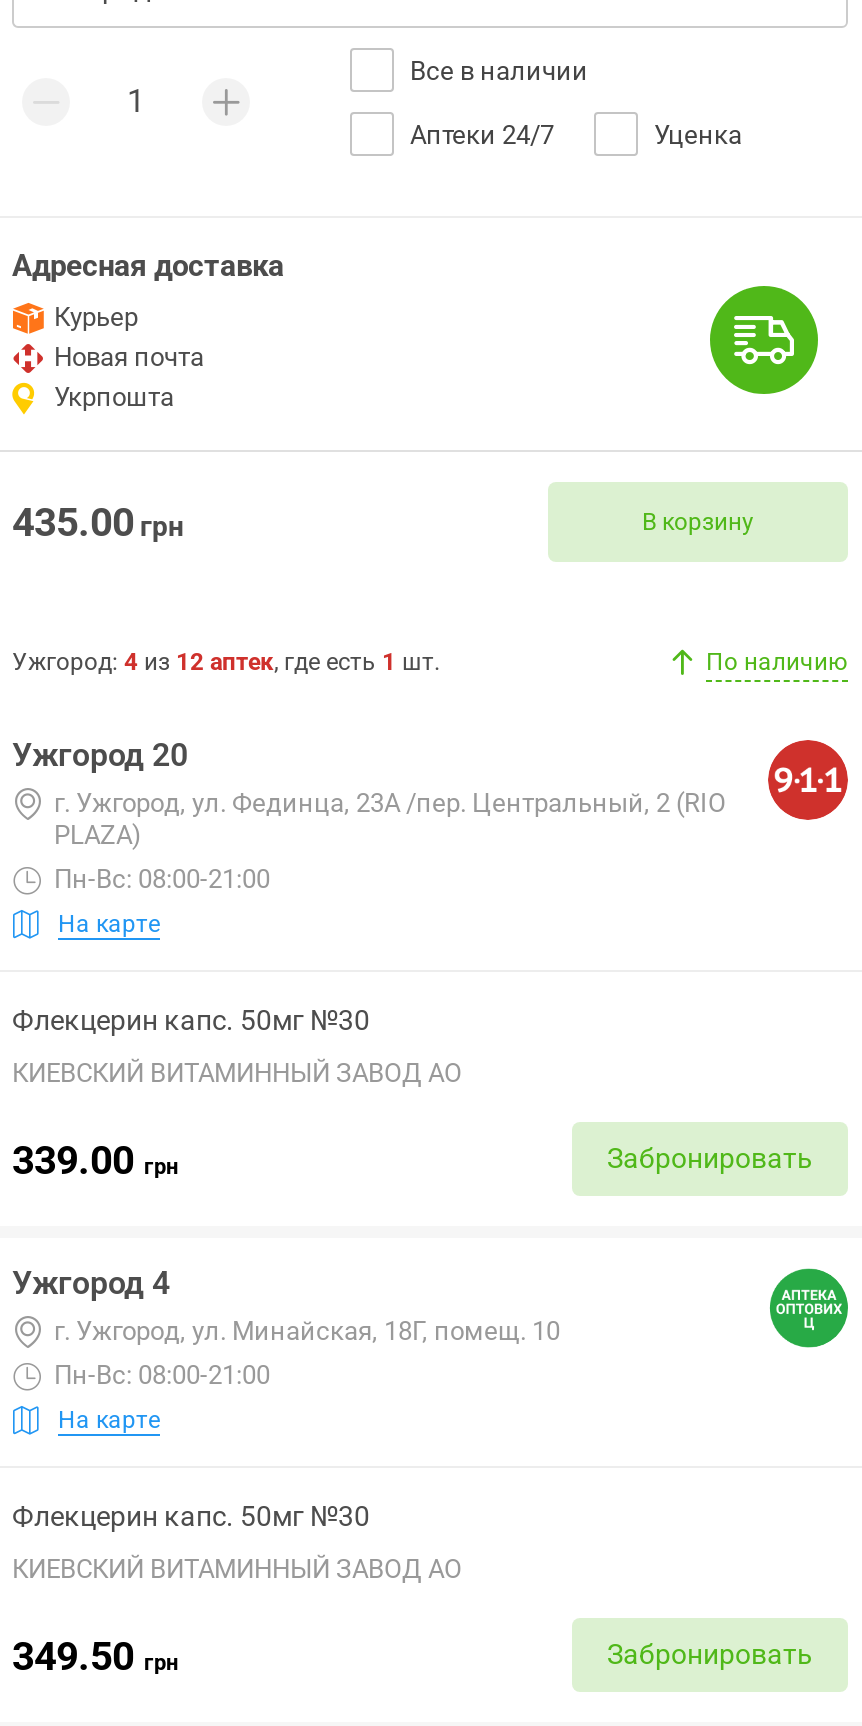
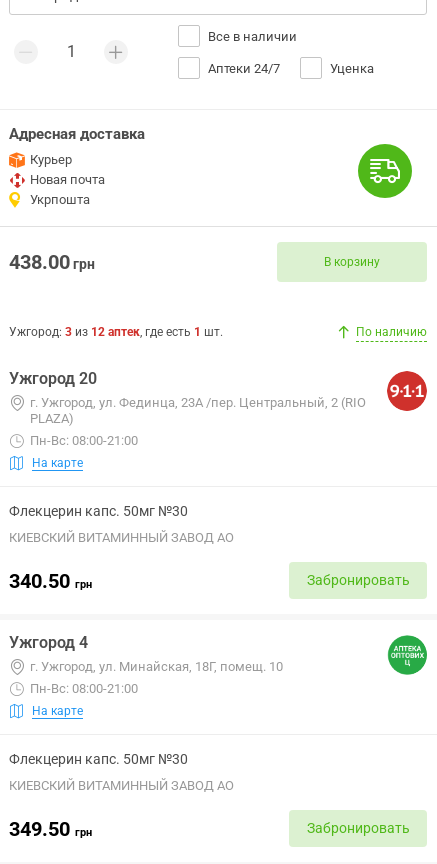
- 435.00 грн
+ 438.00 грн

- Ужгород: 4 из 12 аптек, где есть 1 шт.
+ Ужгород: 3 из 12 аптек, где есть 1 шт.

- 339.00 грн
+ 340.50 грн
